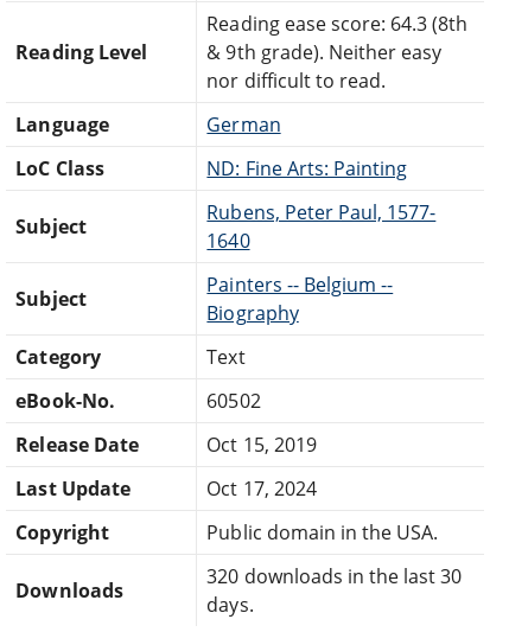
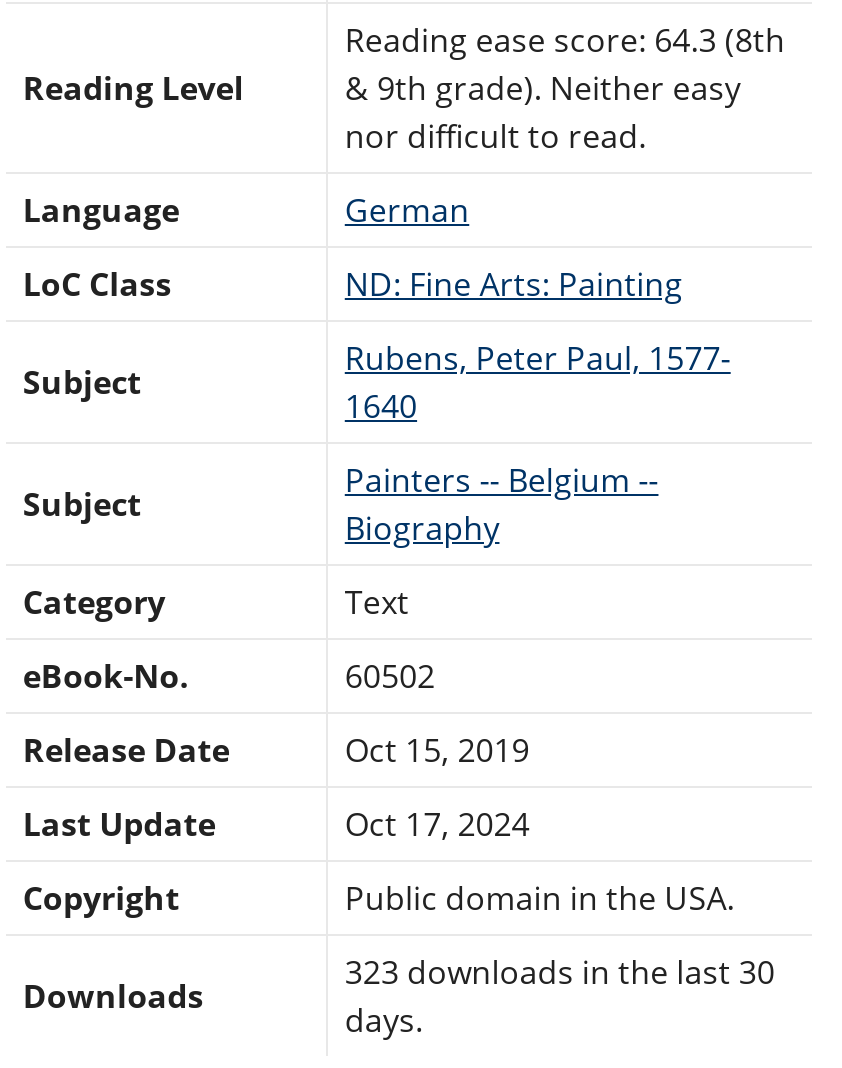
- 320 downloads in the last 30
+ 323 downloads in the last 30
